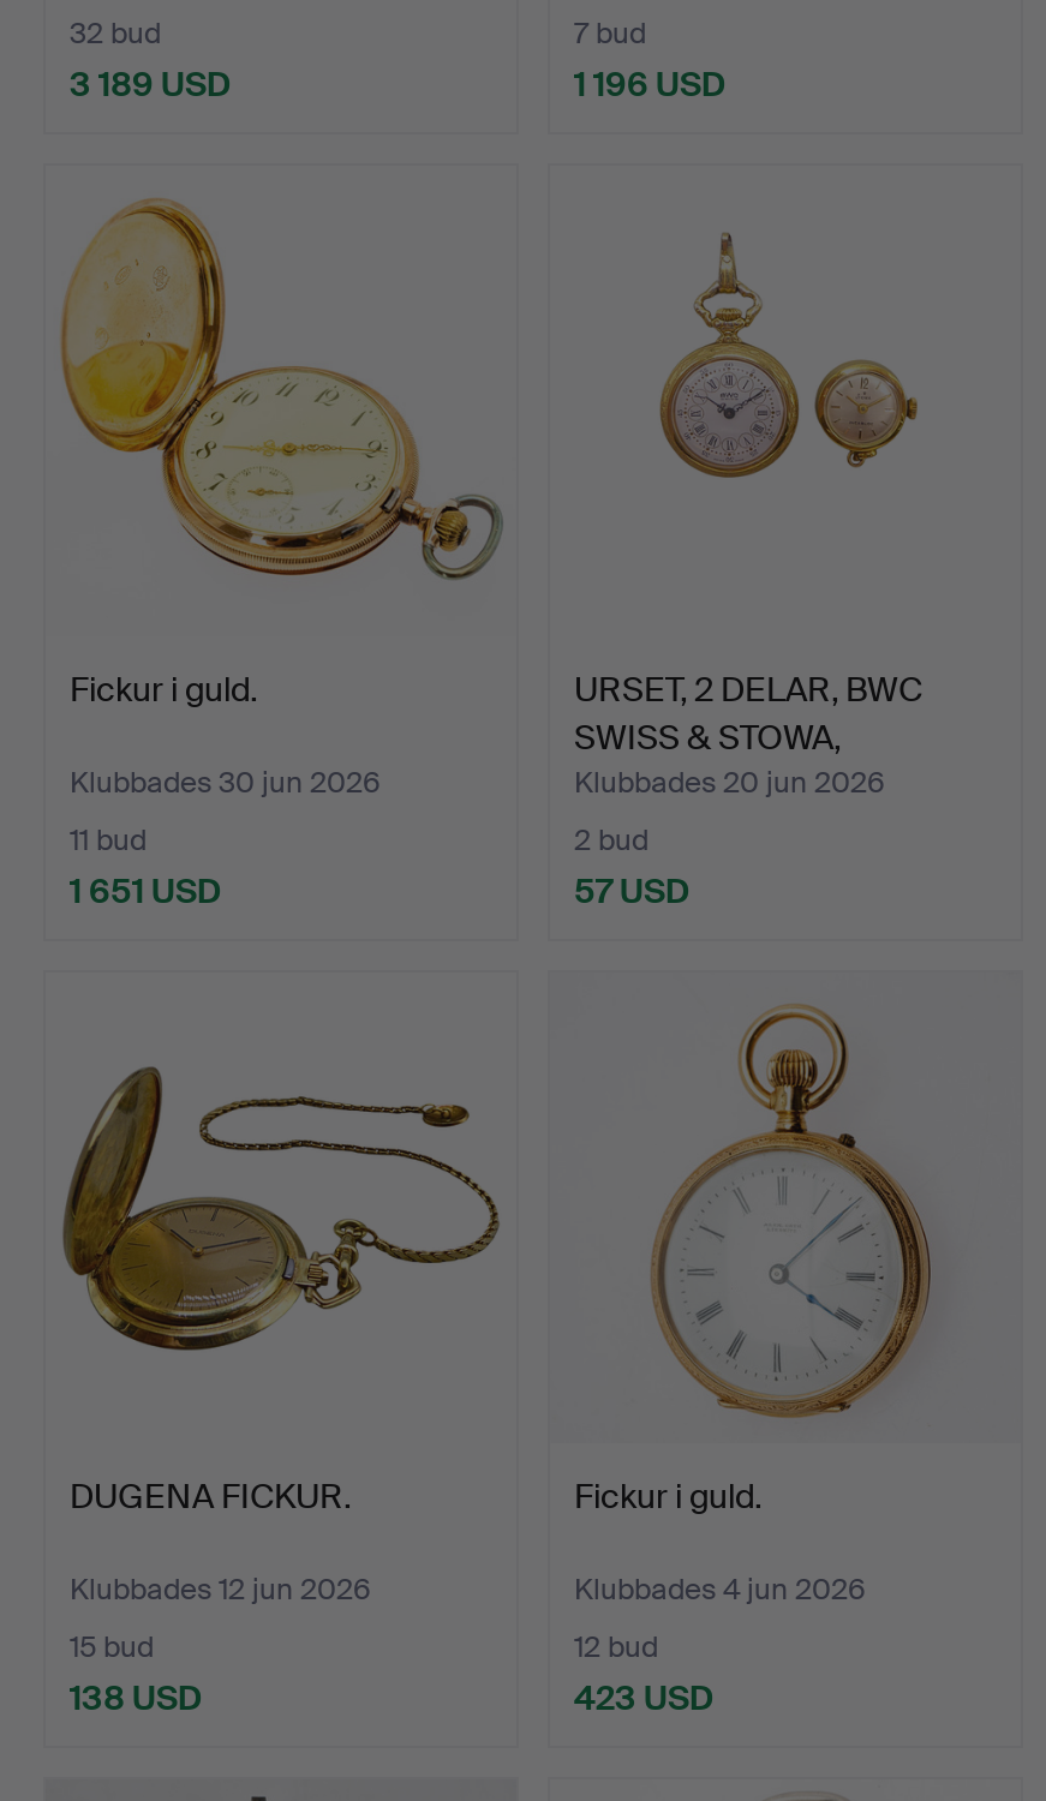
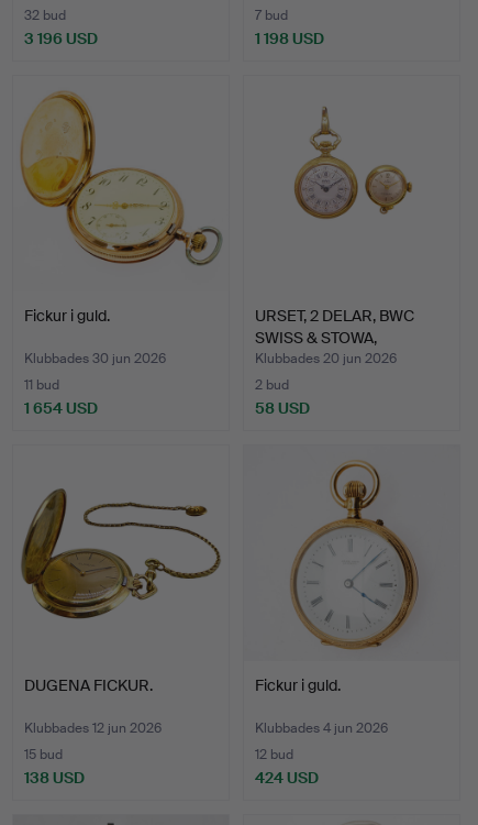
- 3 189 USD
+ 3 196 USD

- 1 196 USD
+ 1 198 USD

- 1 651 USD
+ 1 654 USD

- 57 USD
+ 58 USD

- 423 USD
+ 424 USD
